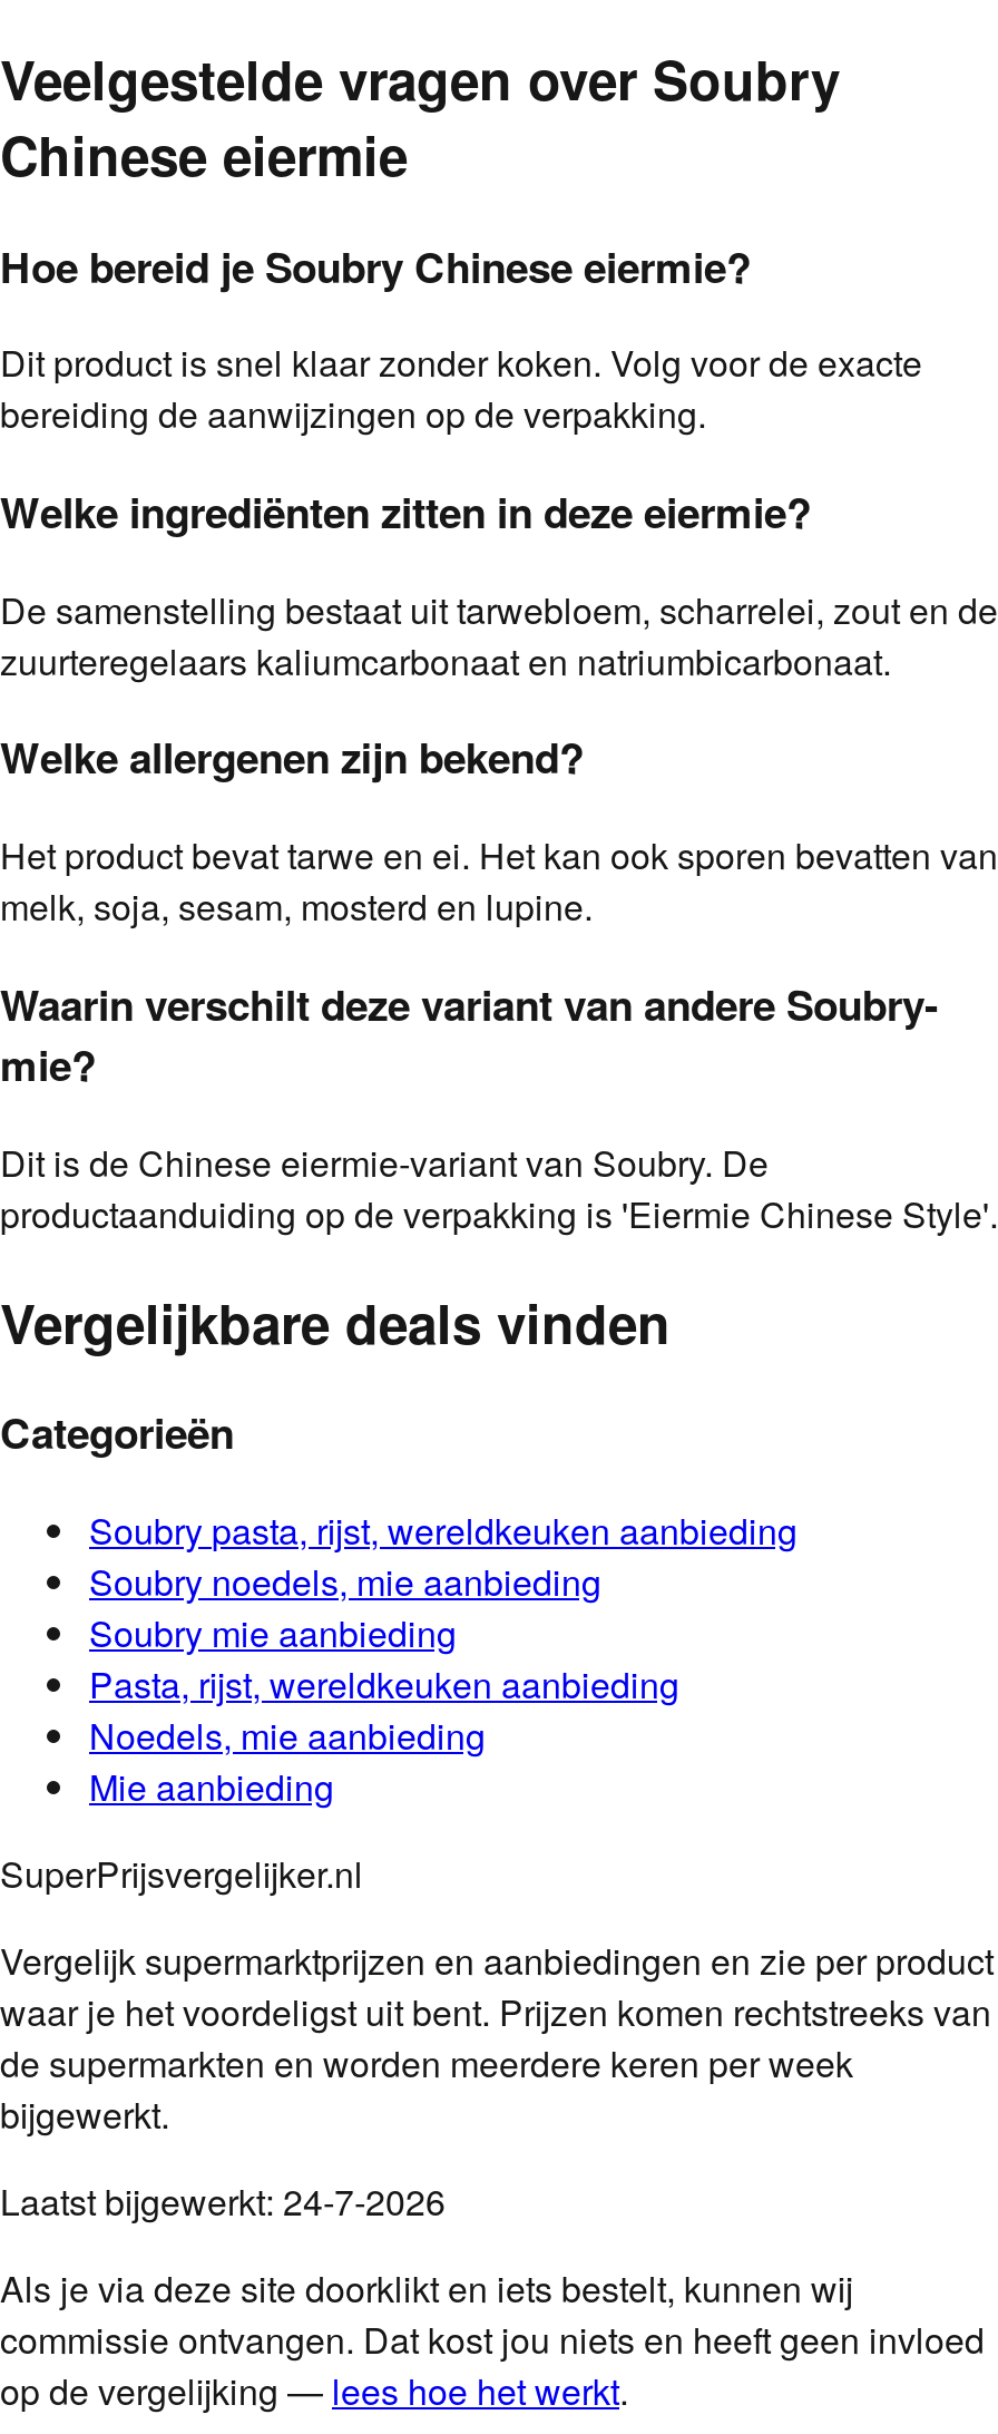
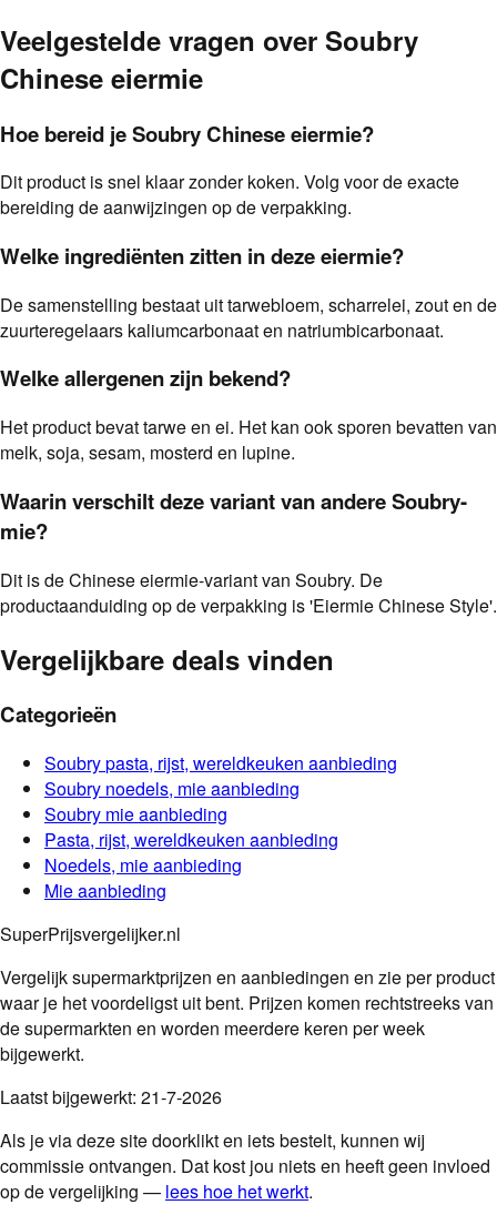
- Laatst bijgewerkt: 24-7-2026
+ Laatst bijgewerkt: 21-7-2026
